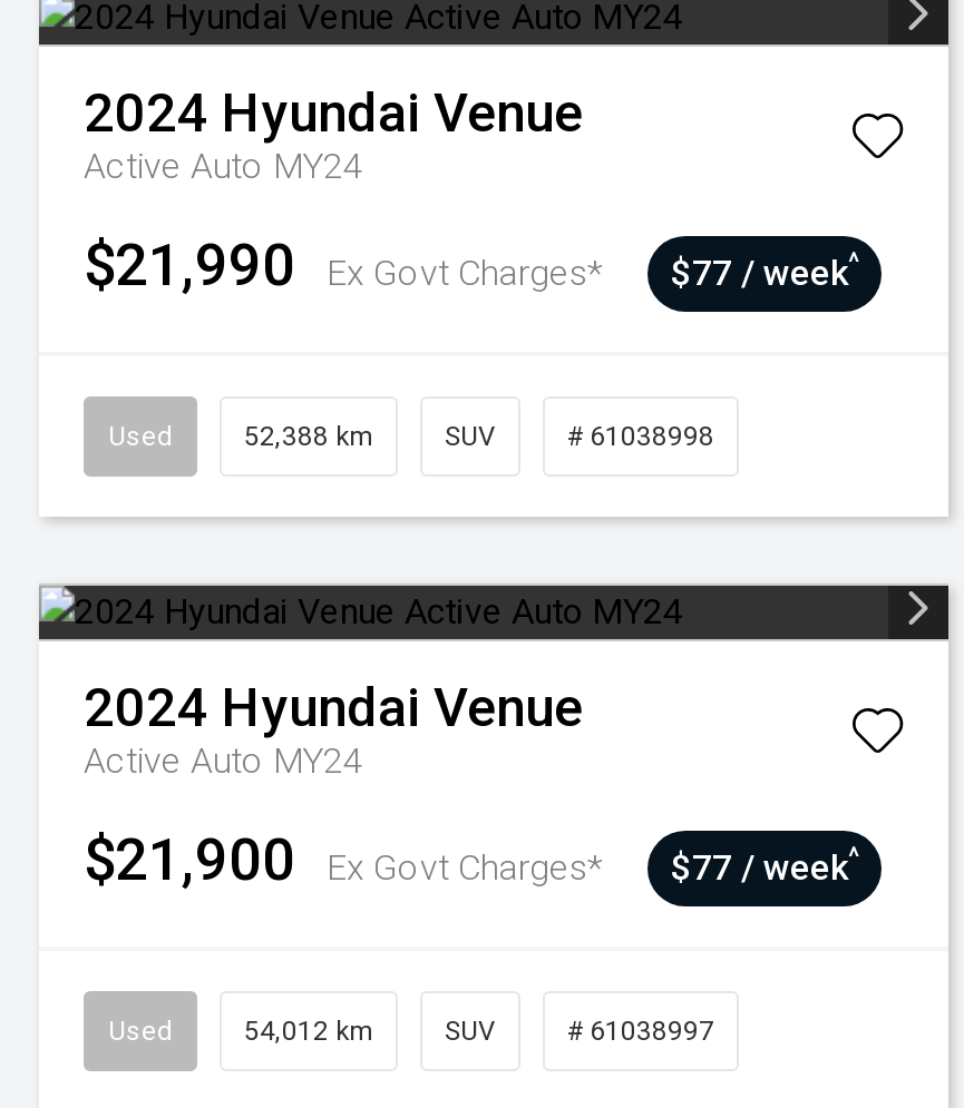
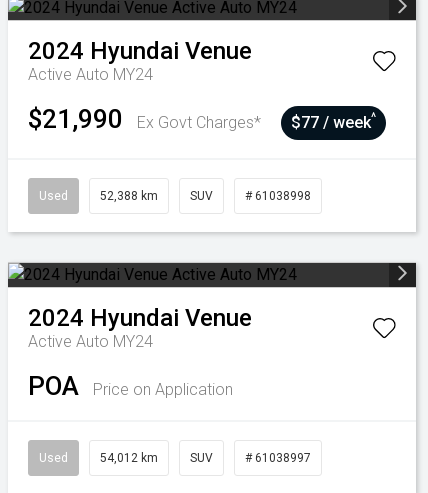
- $21,900
- Ex Govt Charges*
- $77 / week^
+ POA
+ Price on Application
